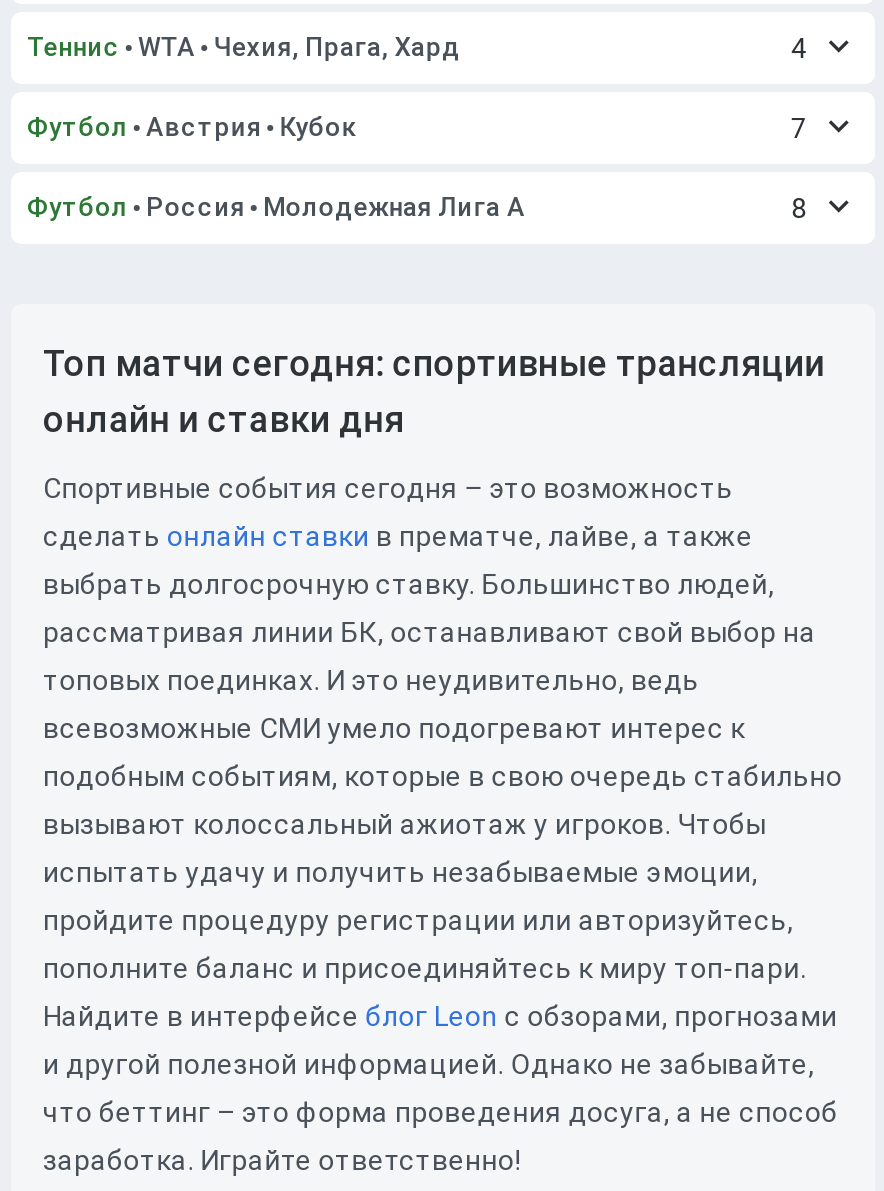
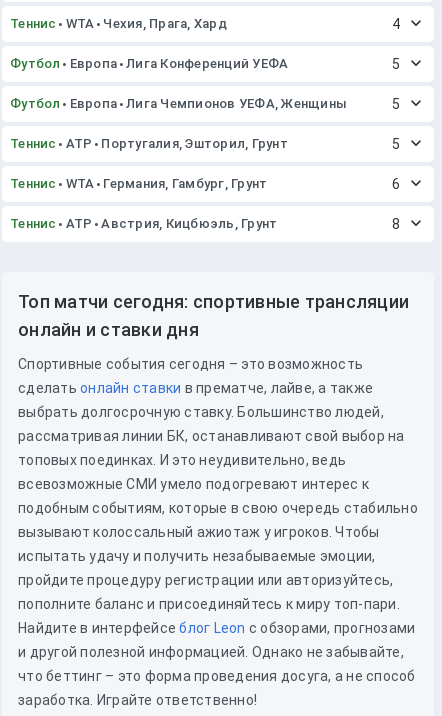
- Футбол Австрия Кубок
- 7
- Футбол Россия Молодежная Лига А
+ Футбол Европа Лига Конференций УЕФА
+ 5
+ Футбол Европа Лига Чемпионов УЕФА, Женщины
+ 5
+ Теннис ATP Португалия, Эшторил, Грунт
+ 5
+ Теннис WTA Германия, Гамбург, Грунт
+ 6
+ Теннис ATP Австрия, Кицбюэль, Грунт
